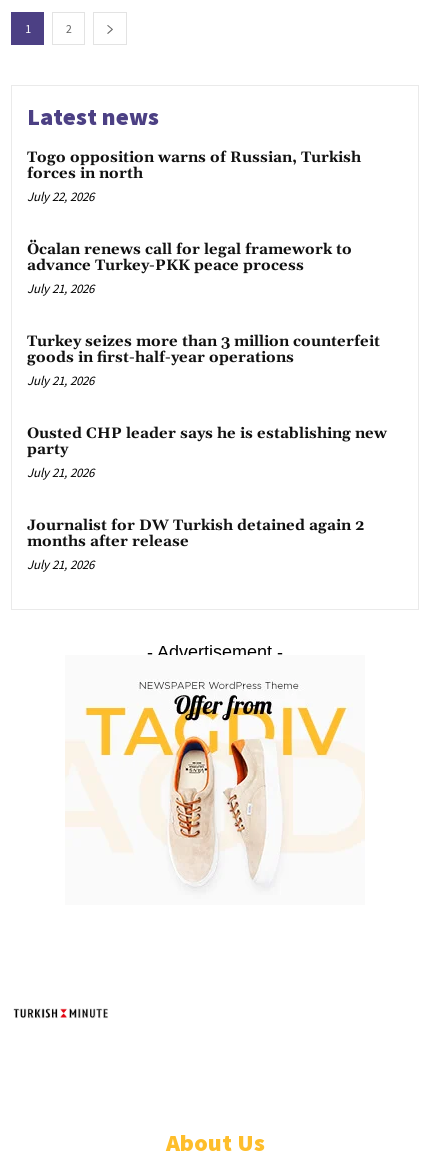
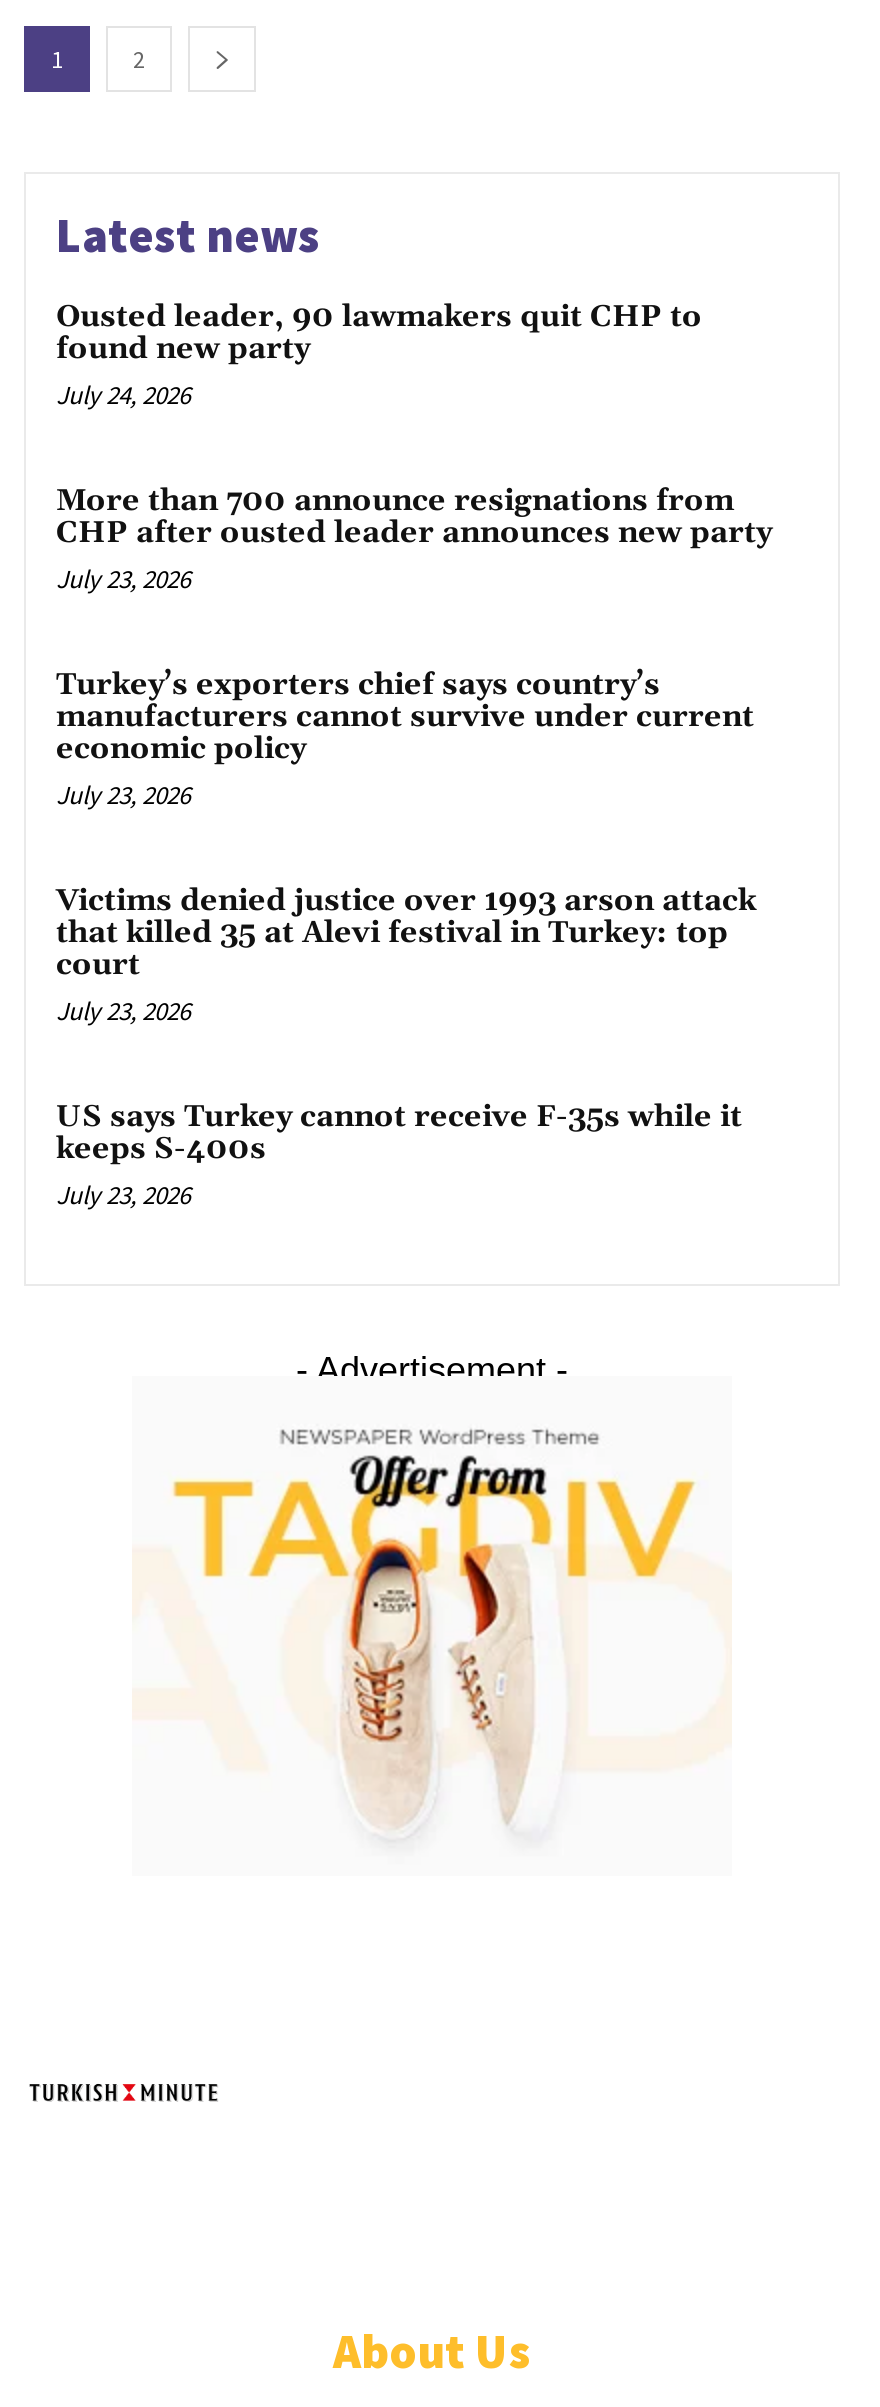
- Togo opposition warns of Russian, Turkish
- forces in north
- July 22, 2026
+ Ousted leader, 90 lawmakers quit CHP to
+ found new party
+ July 24, 2026

- Öcalan renews call for legal framework to
- advance Turkey-PKK peace process
- July 21, 2026
+ More than 700 announce resignations from
+ CHP after ousted leader announces new party
+ July 23, 2026

- Turkey seizes more than 3 million counterfeit
- goods in first-half-year operations
- July 21, 2026
+ Turkey’s exporters chief says country’s
+ manufacturers cannot survive under current
+ economic policy
+ July 23, 2026

- Ousted CHP leader says he is establishing new
- party
- July 21, 2026
+ Victims denied justice over 1993 arson attack
+ that killed 35 at Alevi festival in Turkey: top
+ court
+ July 23, 2026

- Journalist for DW Turkish detained again 2
- months after release
- July 21, 2026
+ US says Turkey cannot receive F-35s while it
+ keeps S-400s
+ July 23, 2026
